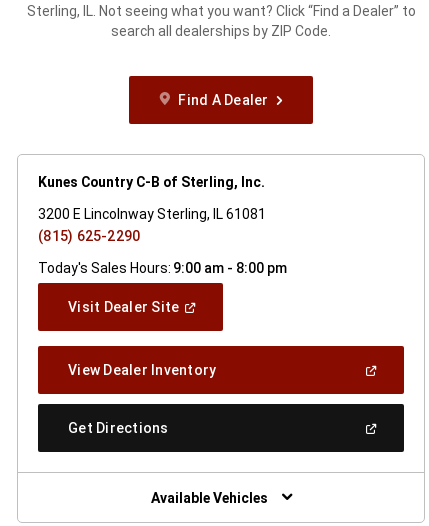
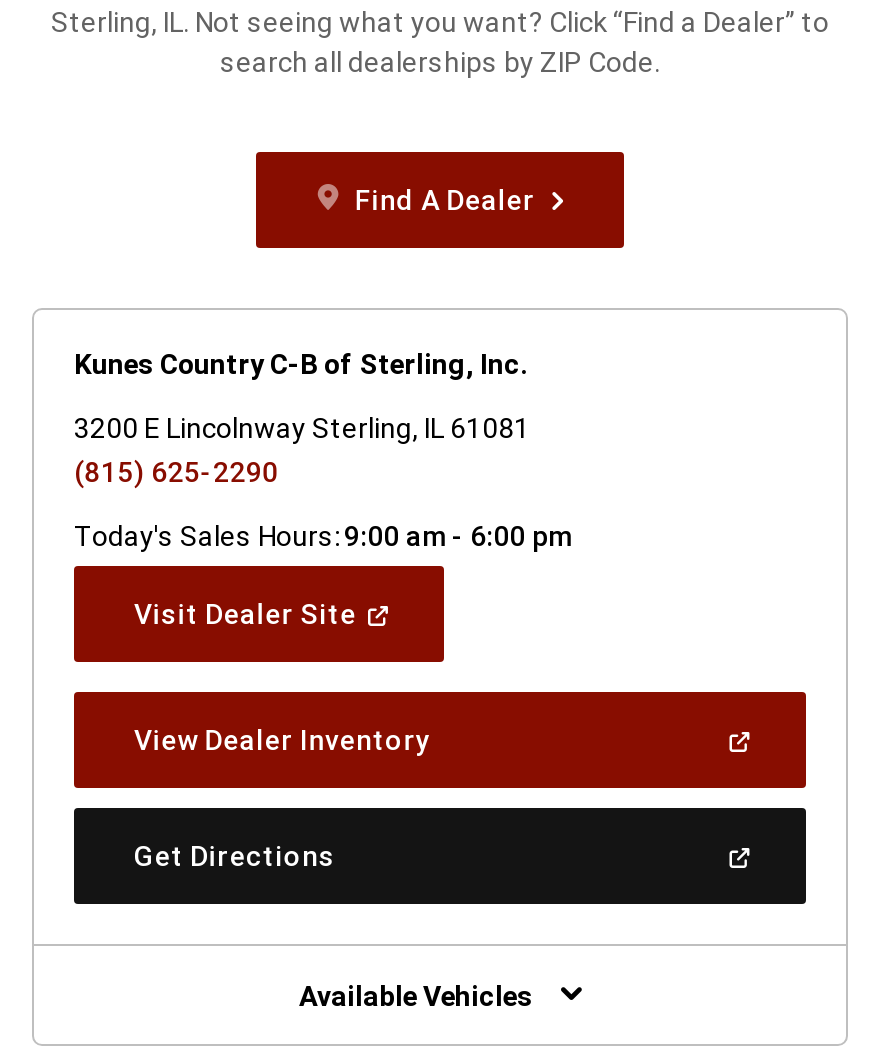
- Today's Sales Hours: 9:00 am - 8:00 pm
+ Today's Sales Hours: 9:00 am - 6:00 pm
